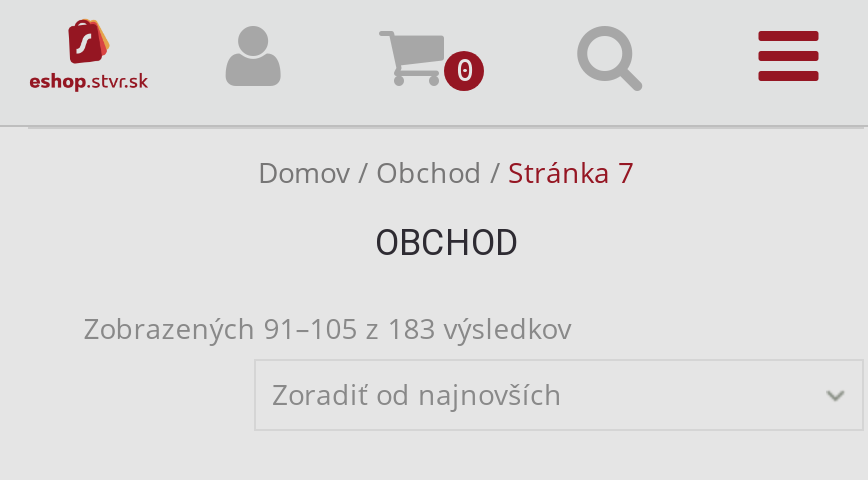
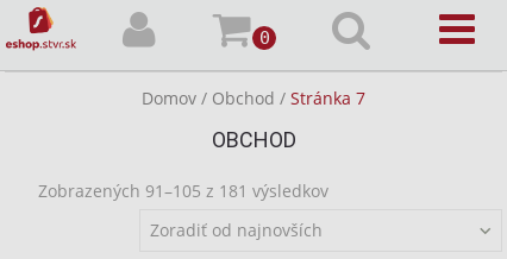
- Zobrazených 91–105 z 183 výsledkov
+ Zobrazených 91–105 z 181 výsledkov
